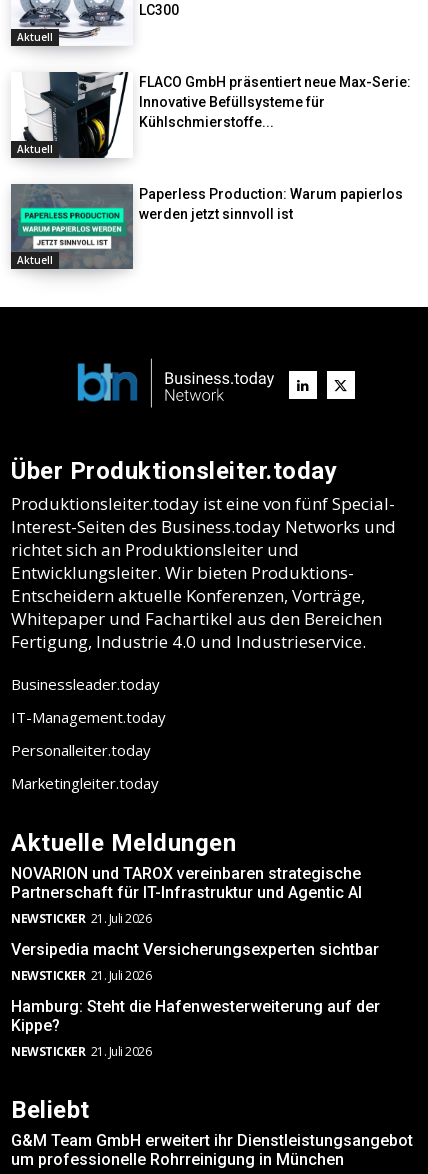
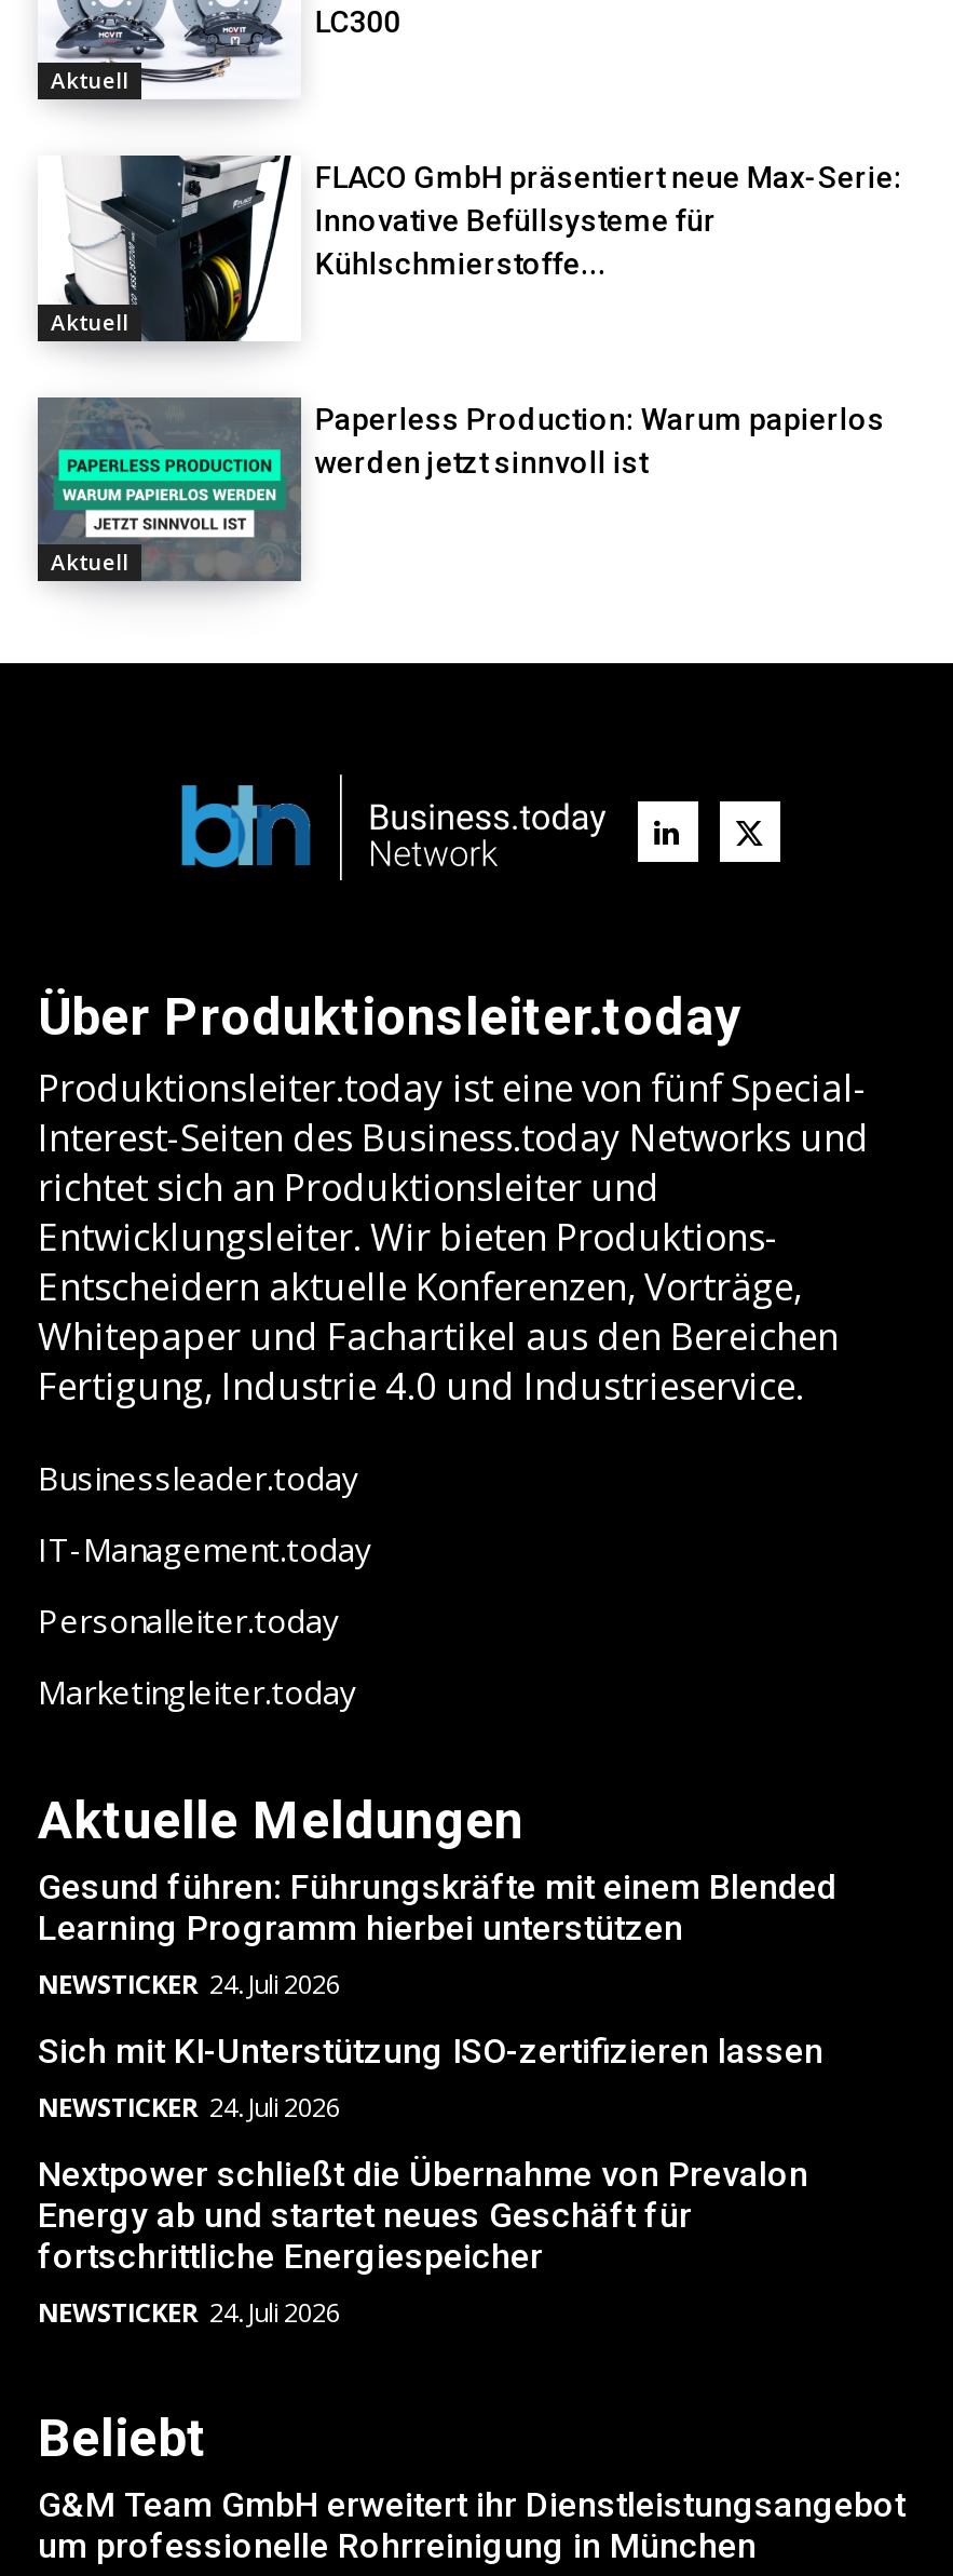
- NOVARION und TAROX vereinbaren strategische
- Partnerschaft für IT-Infrastruktur und Agentic AI
- NEWSTICKER 21. Juli 2026
+ Gesund führen: Führungskräfte mit einem Blended
+ Learning Programm hierbei unterstützen
+ NEWSTICKER 24. Juli 2026

- Versipedia macht Versicherungsexperten sichtbar
- NEWSTICKER 21. Juli 2026
+ Sich mit KI-Unterstützung ISO-zertifizieren lassen
+ NEWSTICKER 24. Juli 2026

- Hamburg: Steht die Hafenwesterweiterung auf der
- Kippe?
- NEWSTICKER 21. Juli 2026
+ Nextpower schließt die Übernahme von Prevalon
+ Energy ab und startet neues Geschäft für
+ fortschrittliche Energiespeicher
+ NEWSTICKER 24. Juli 2026
